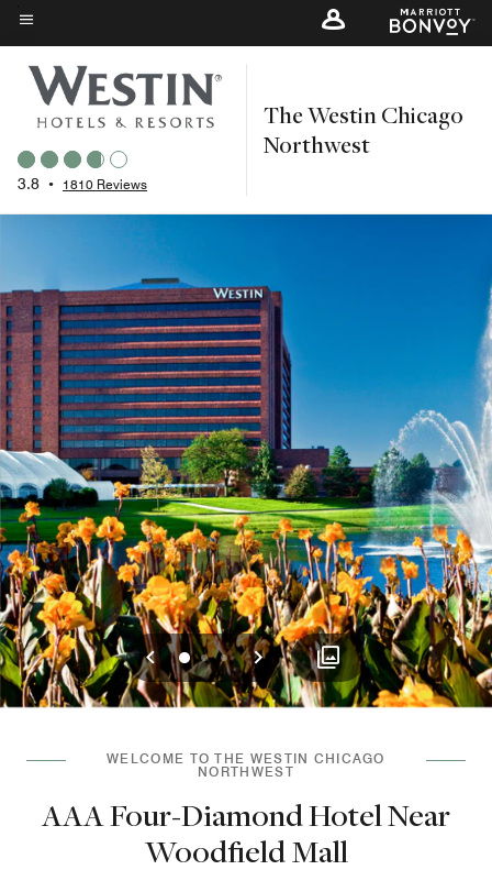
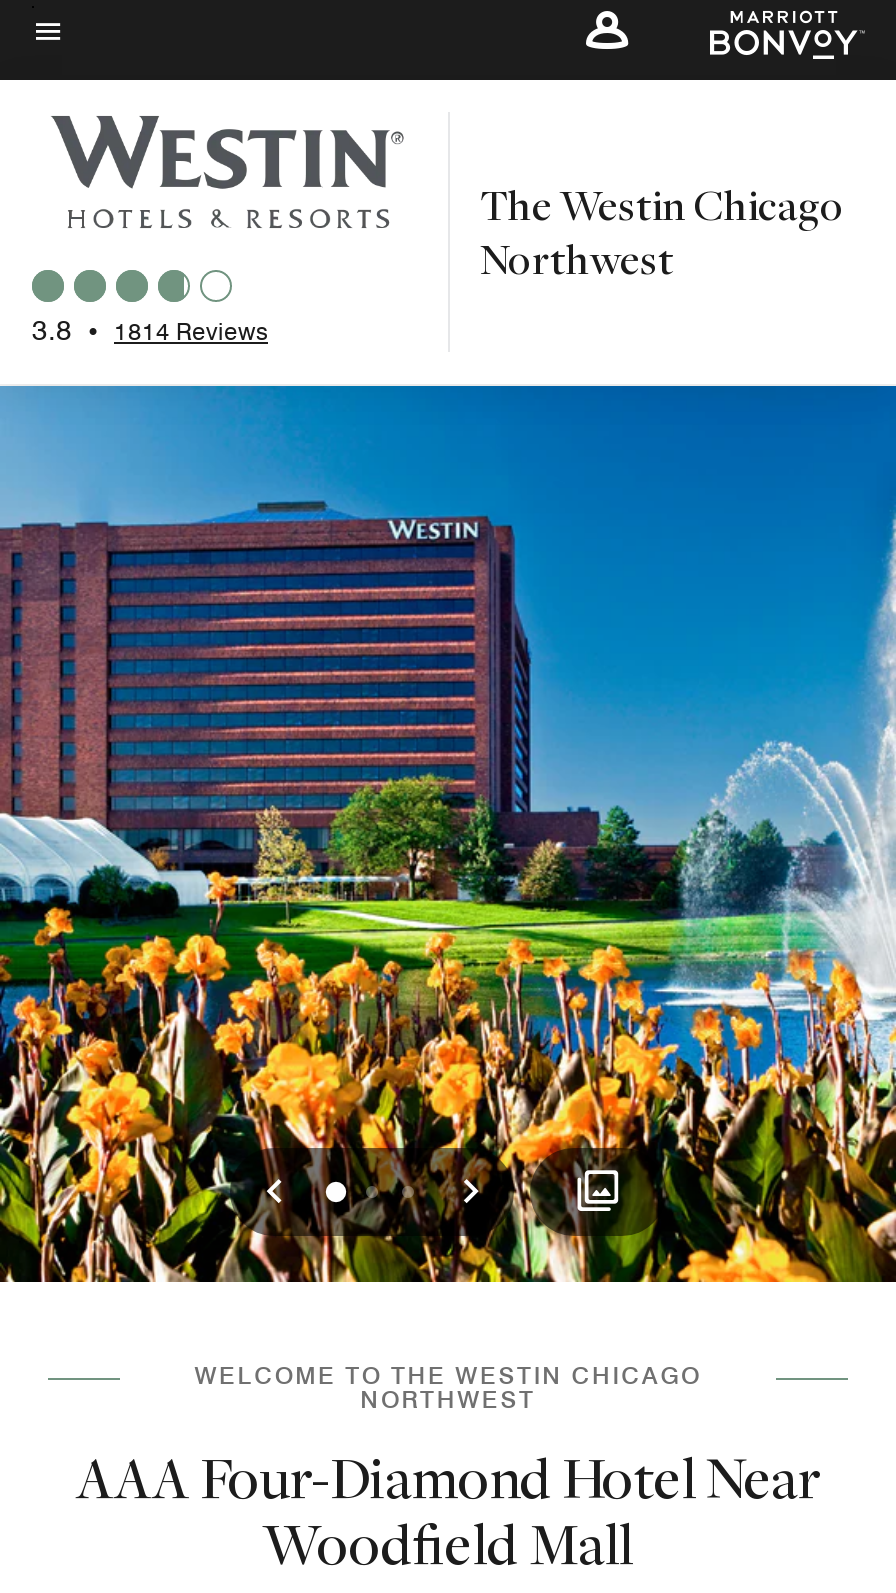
- 3.8 • 1810 Reviews
+ 3.8 • 1814 Reviews
